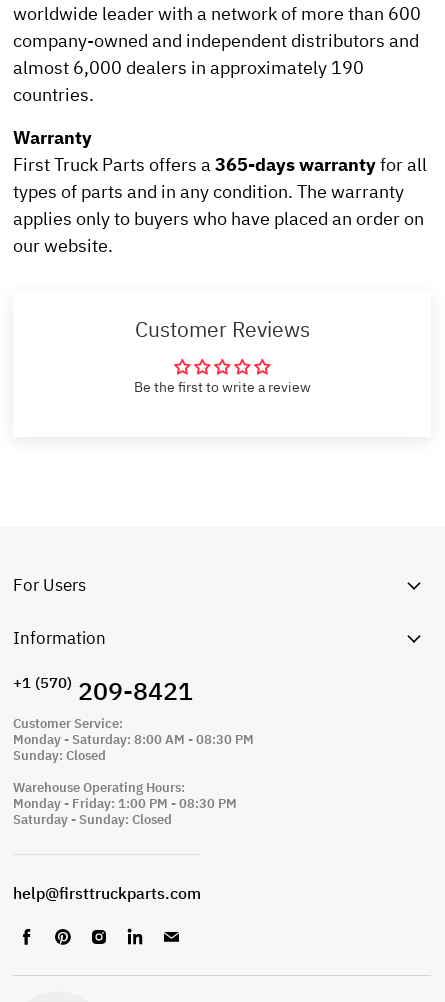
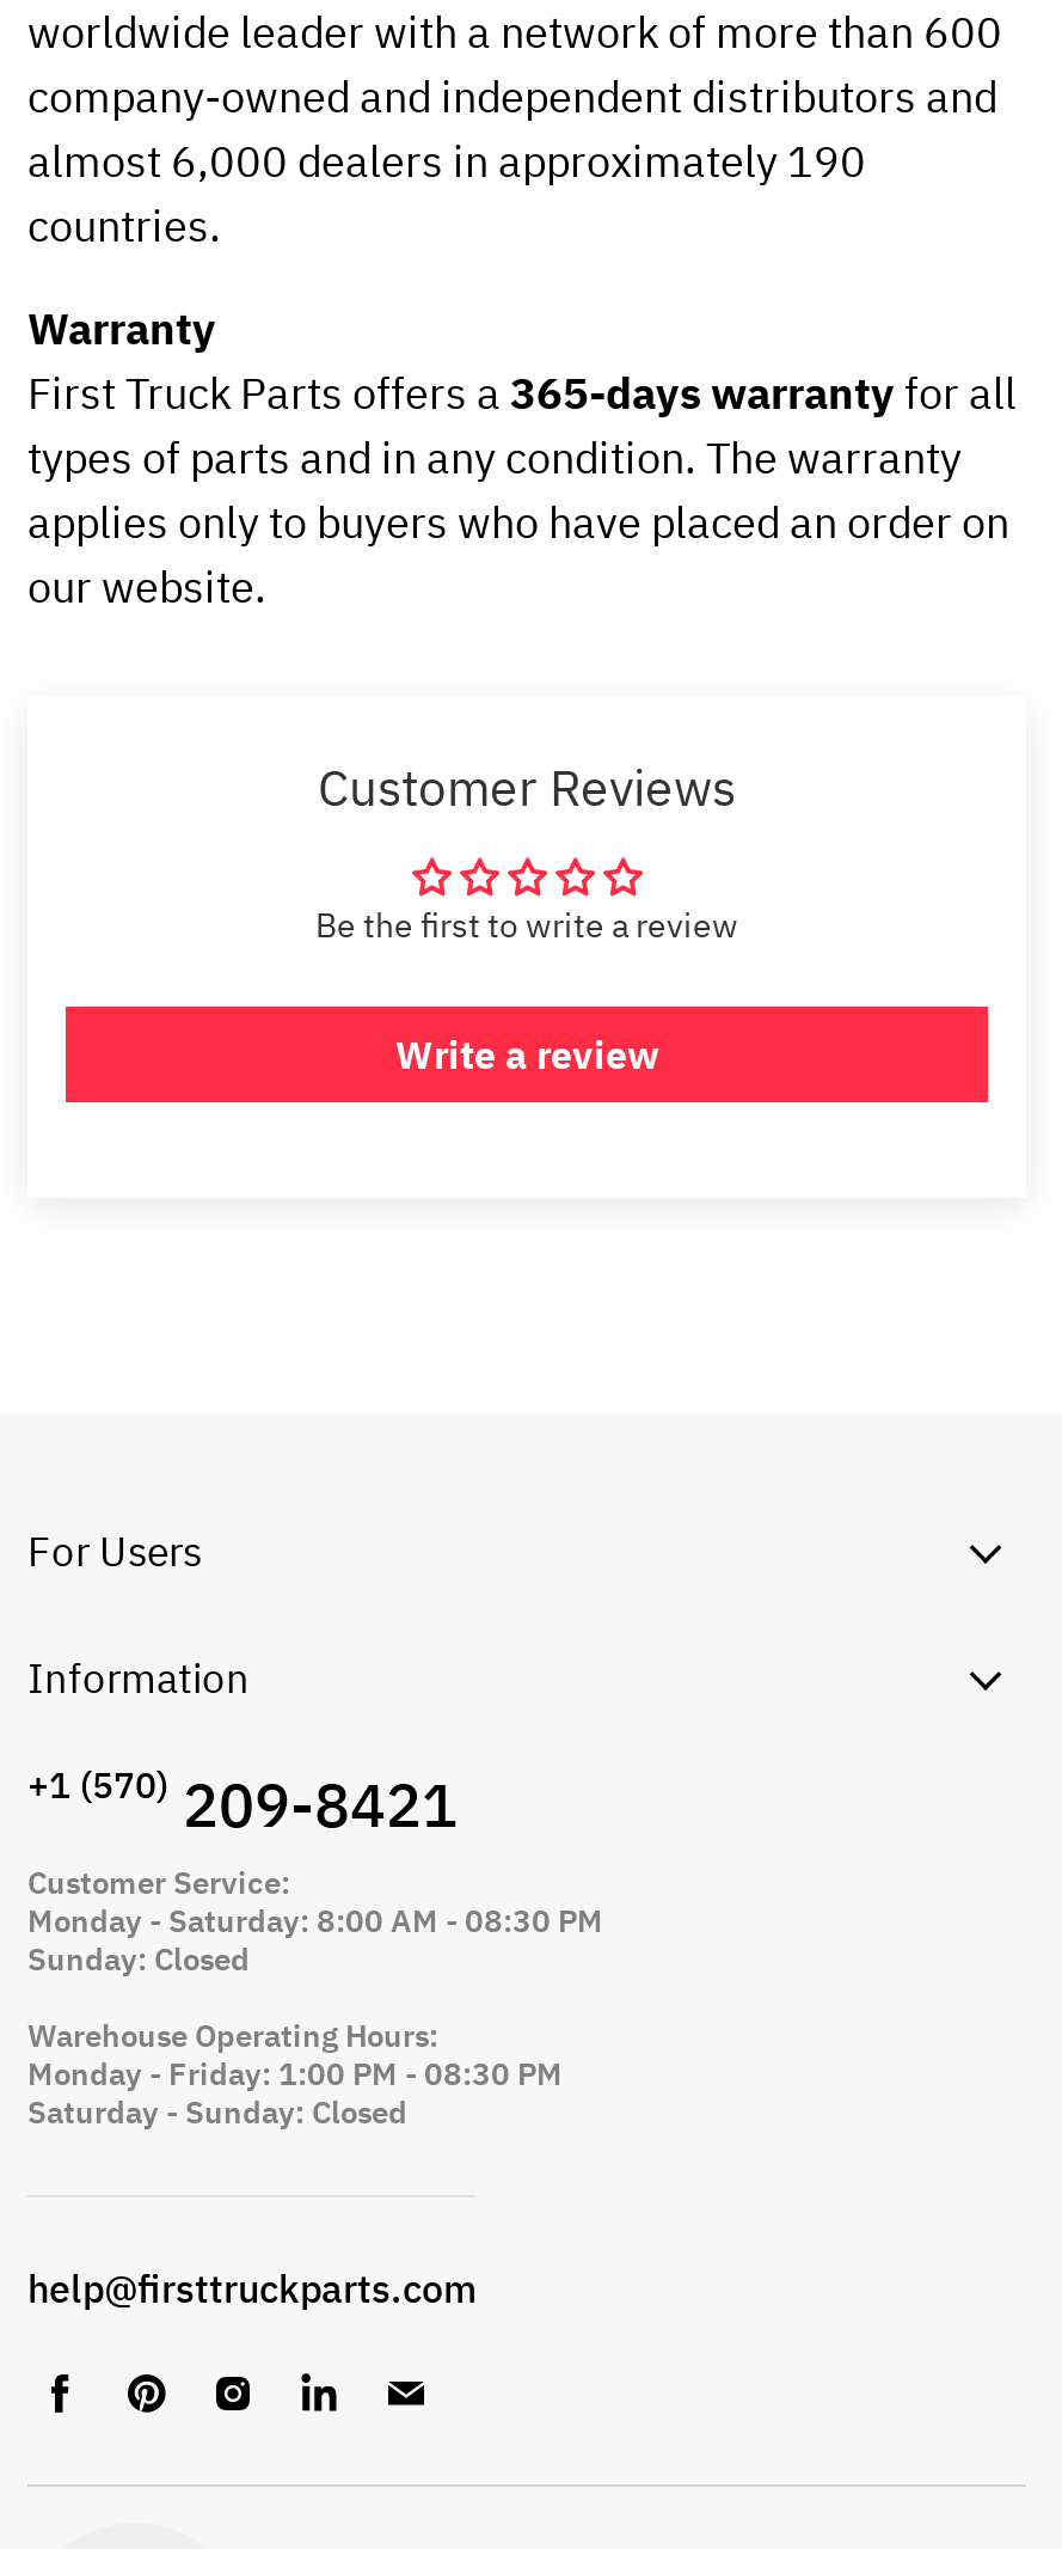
+ Write a review
